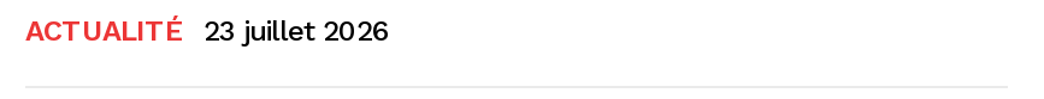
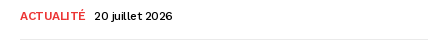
- ACTUALITÉ 23 juillet 2026
+ ACTUALITÉ 20 juillet 2026
